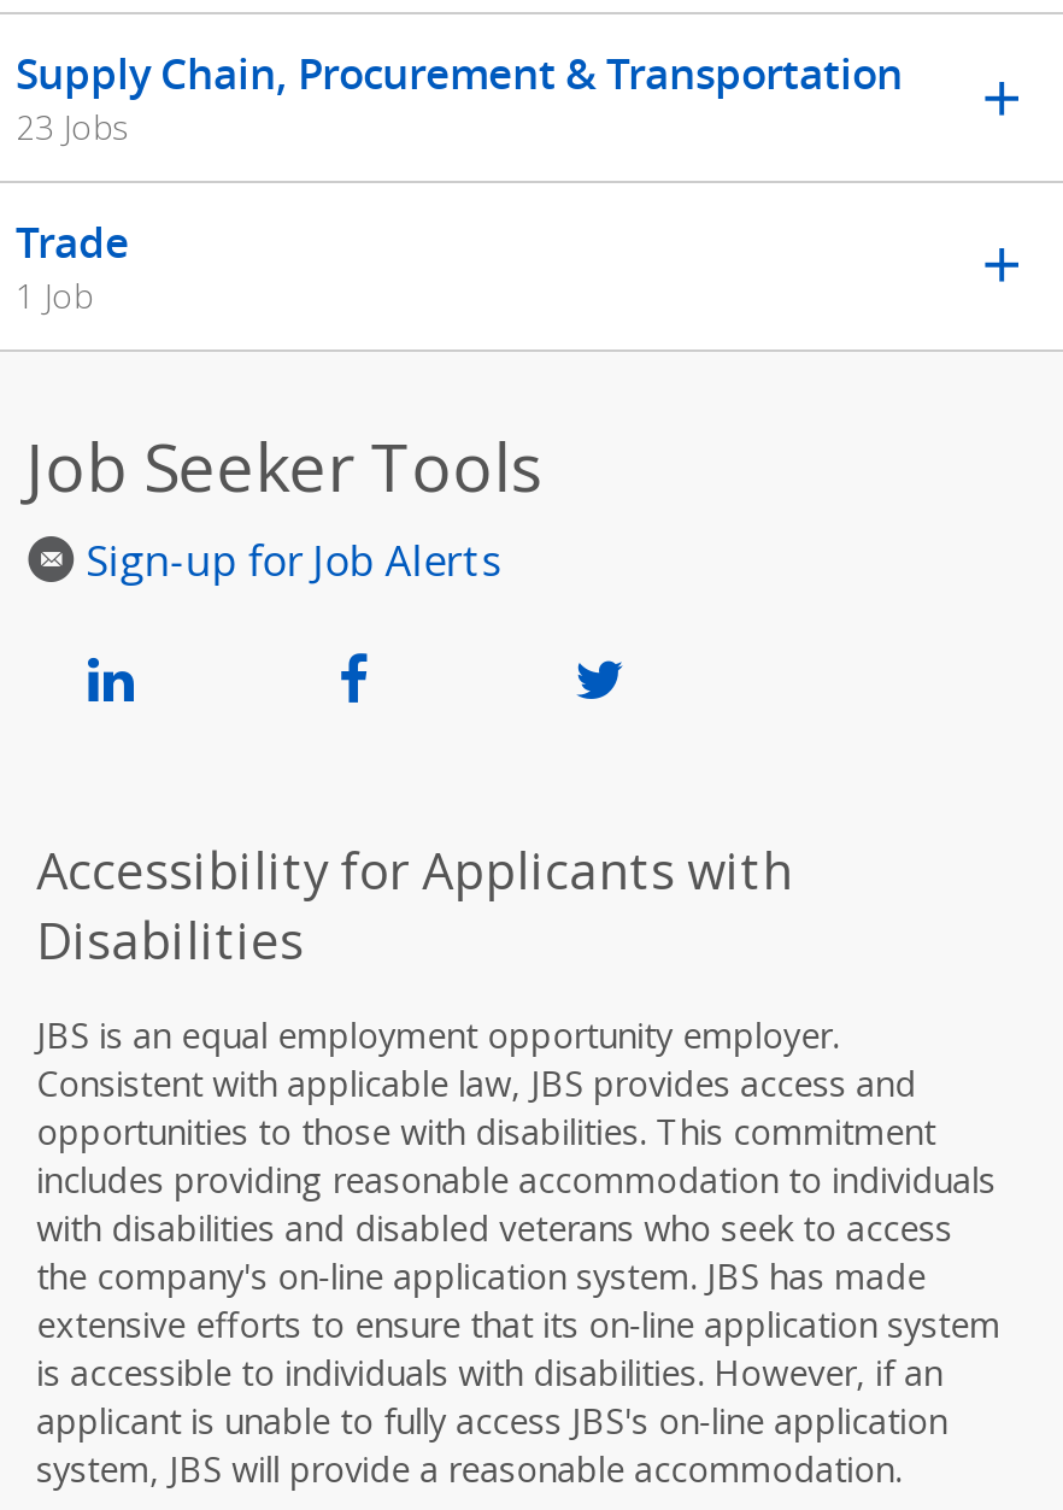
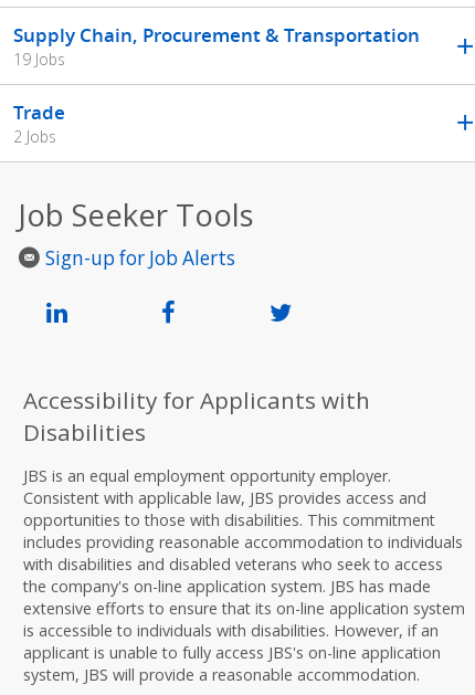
- 23 Jobs
+ 19 Jobs

- 1 Job
+ 2 Jobs
